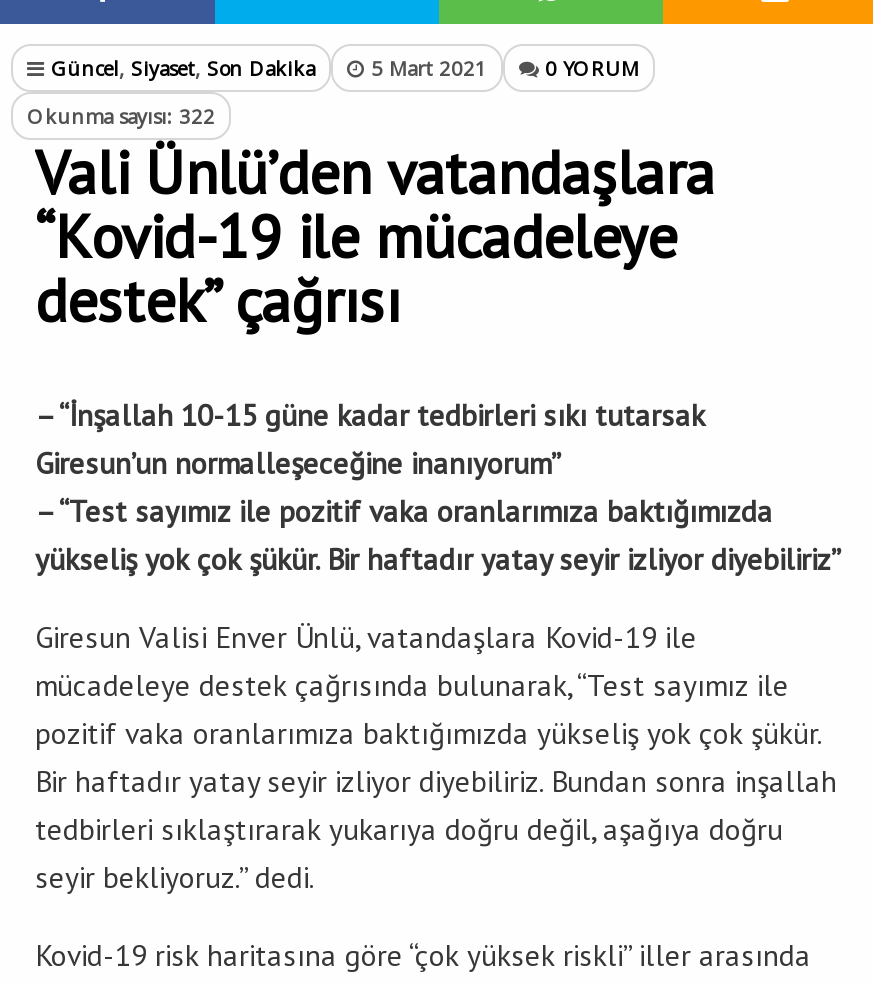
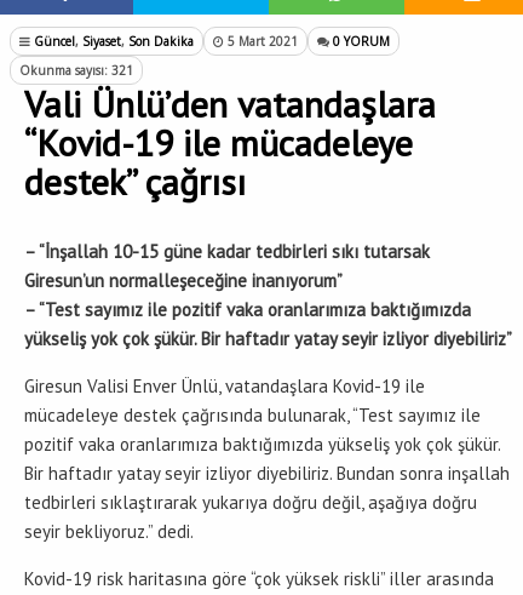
- Okunma sayısı: 322
+ Okunma sayısı: 321
